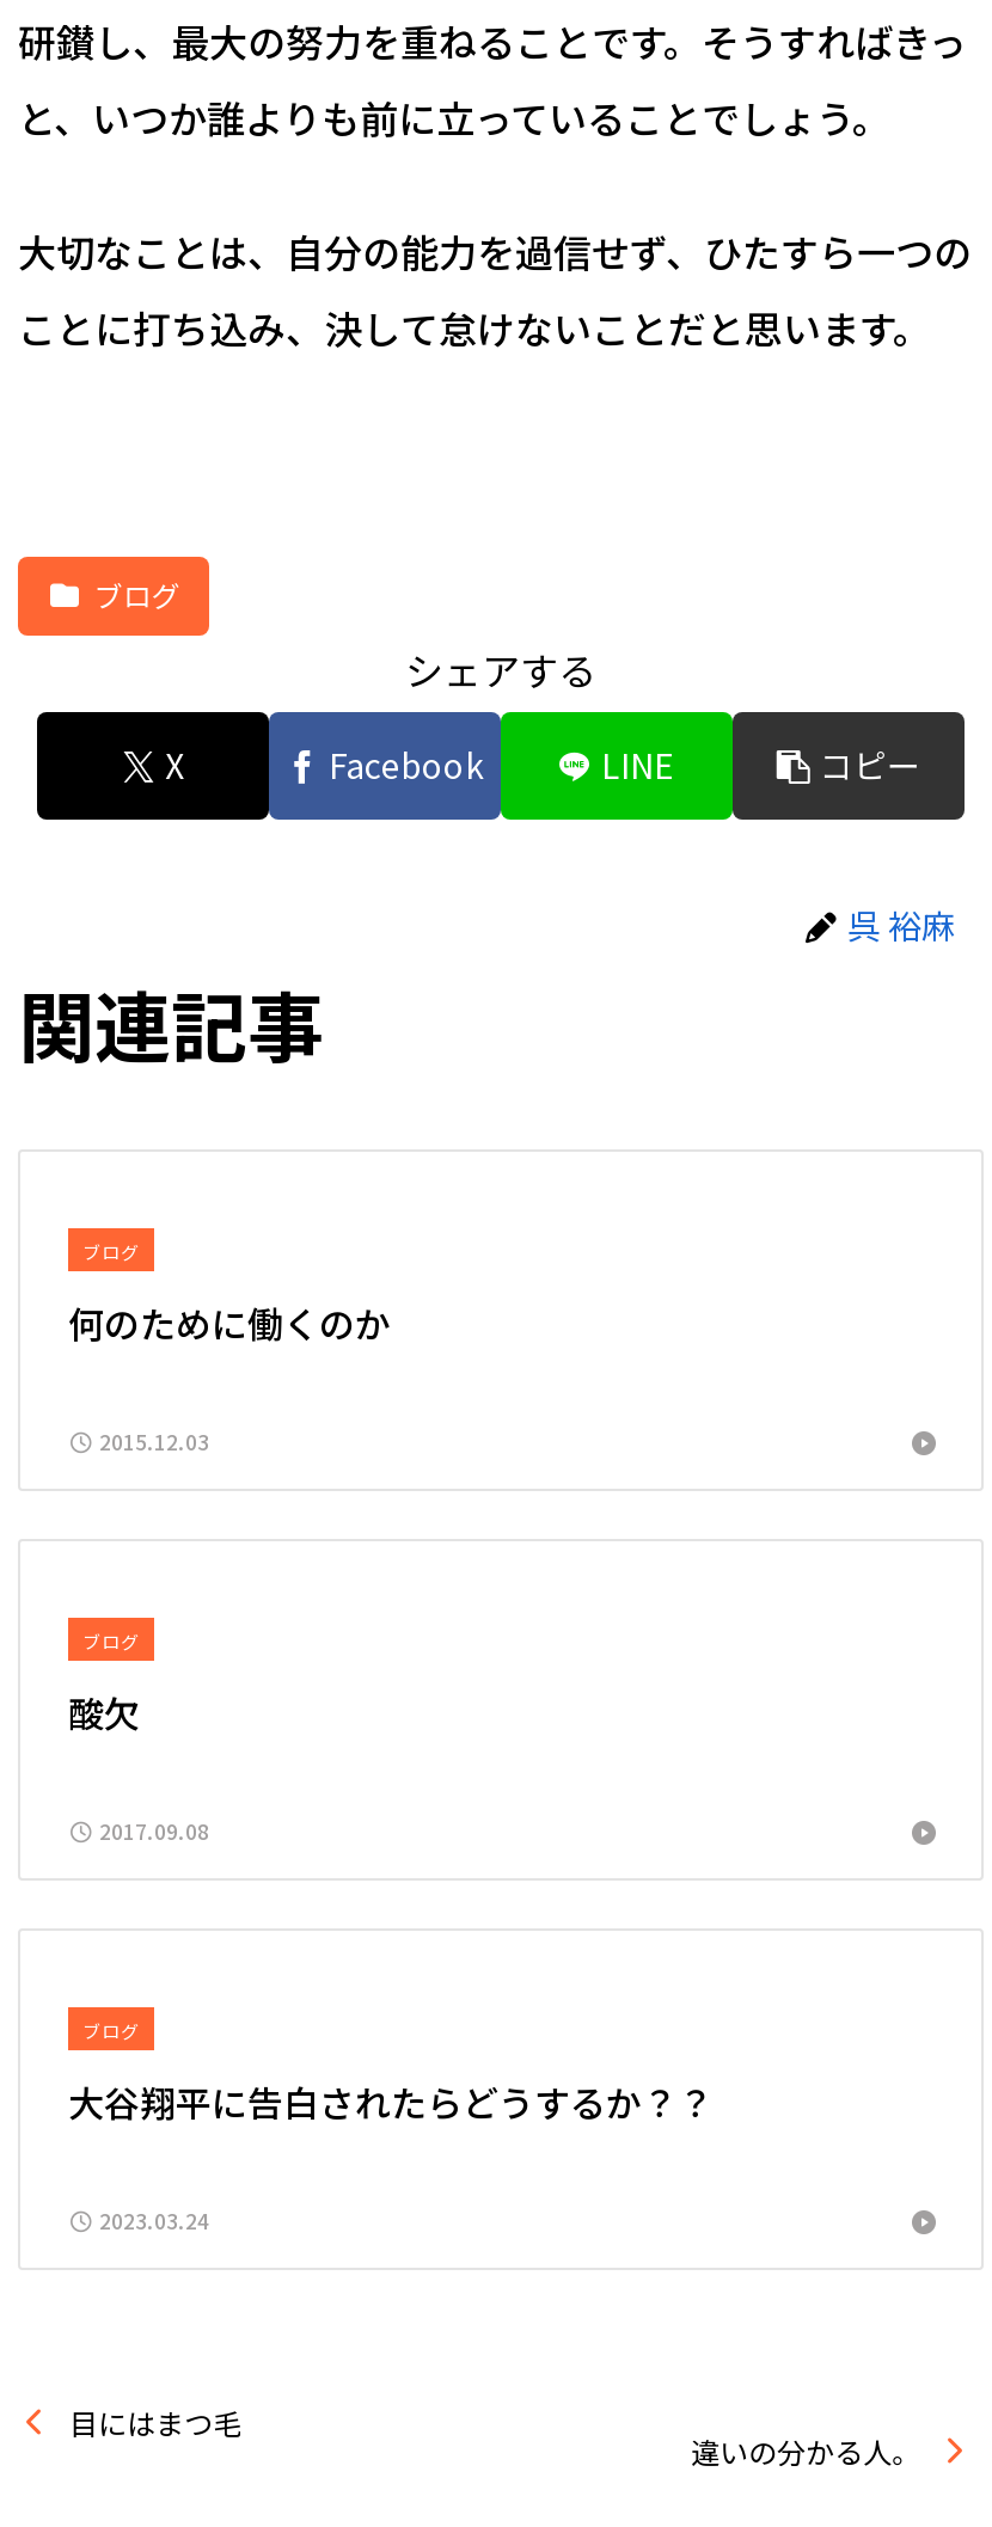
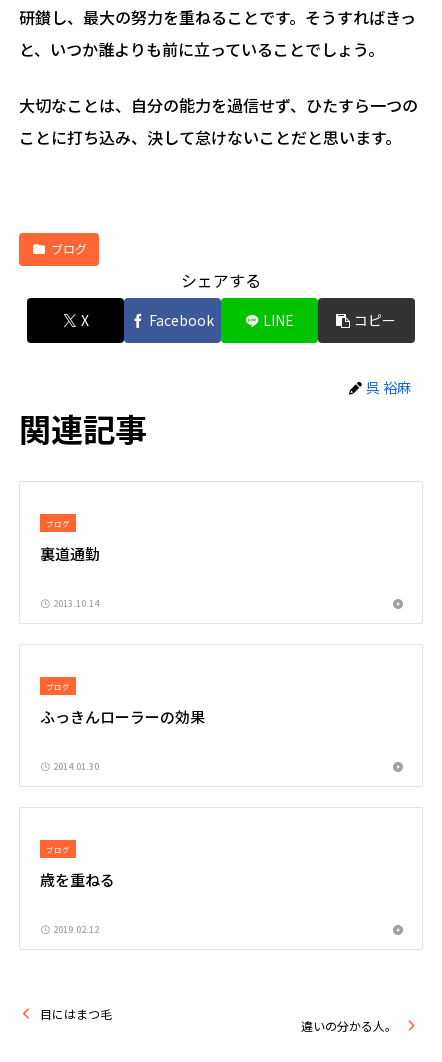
- 何のために働くのか
+ 裏道通勤

- 2015.12.03
+ 2013.10.14

- 酸欠
+ ふっきんローラーの効果

- 2017.09.08
+ 2014.01.30

- 大谷翔平に告白されたらどうするか？？
+ 歳を重ねる

- 2023.03.24
+ 2019.02.12
